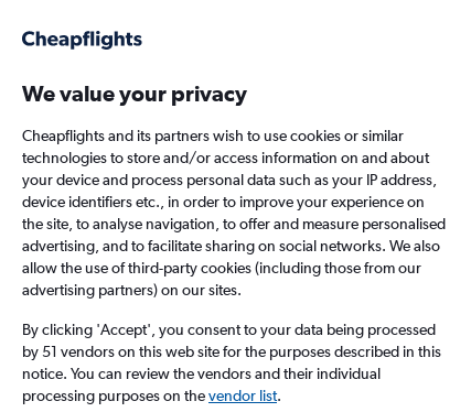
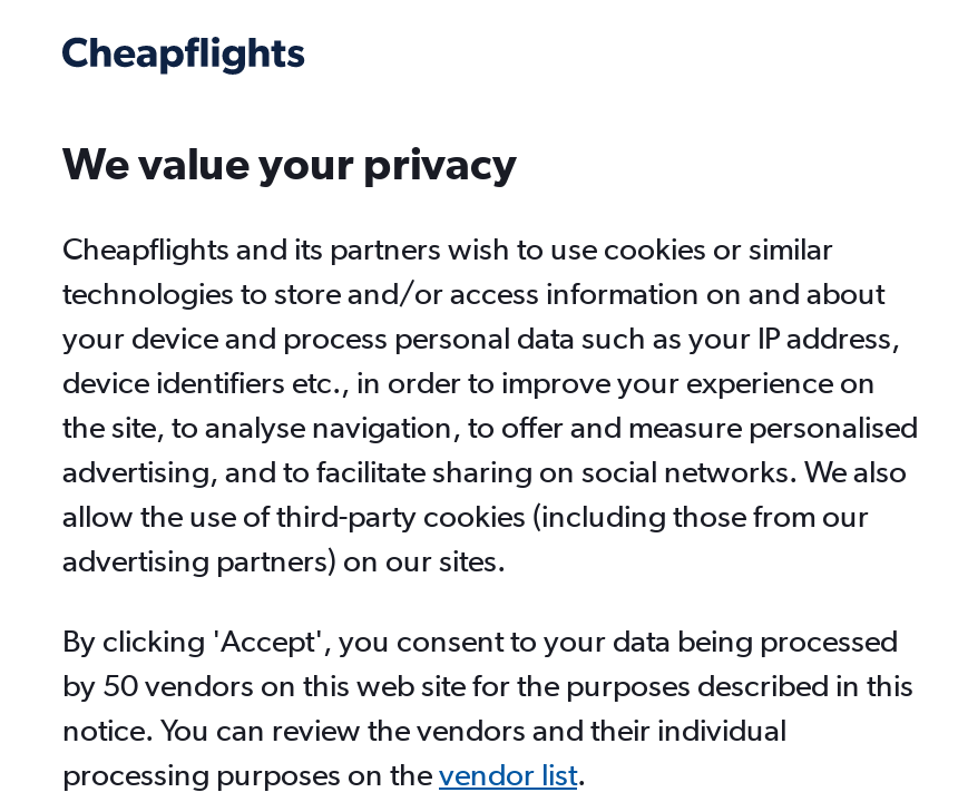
- by 51 vendors on this web site for the purposes described in this
+ by 50 vendors on this web site for the purposes described in this
